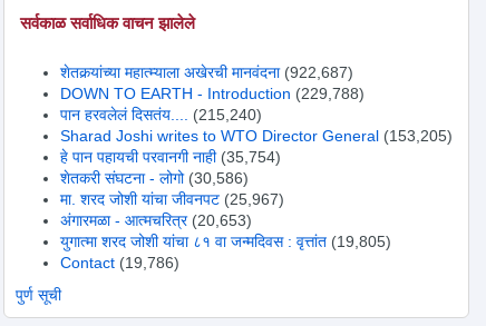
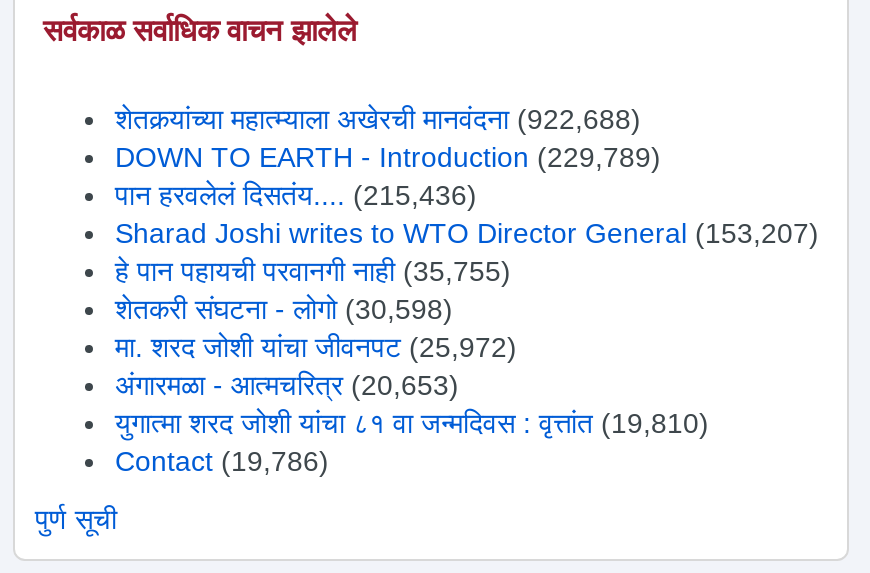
- शेतकर्‍यांच्या महात्म्याला अखेरची मानवंदना (922,687)
+ शेतकर्‍यांच्या महात्म्याला अखेरची मानवंदना (922,688)

- DOWN TO EARTH - Introduction (229,788)
+ DOWN TO EARTH - Introduction (229,789)

- पान हरवलेलं दिसतंय.... (215,240)
+ पान हरवलेलं दिसतंय.... (215,436)

- Sharad Joshi writes to WTO Director General (153,205)
+ Sharad Joshi writes to WTO Director General (153,207)

- हे पान पहायची परवानगी नाही (35,754)
+ हे पान पहायची परवानगी नाही (35,755)

- शेतकरी संघटना - लोगो (30,586)
+ शेतकरी संघटना - लोगो (30,598)

- मा. शरद जोशी यांचा जीवनपट (25,967)
+ मा. शरद जोशी यांचा जीवनपट (25,972)

- युगात्मा शरद जोशी यांचा ८१ वा जन्मदिवस : वृत्तांत (19,805)
+ युगात्मा शरद जोशी यांचा ८१ वा जन्मदिवस : वृत्तांत (19,810)
